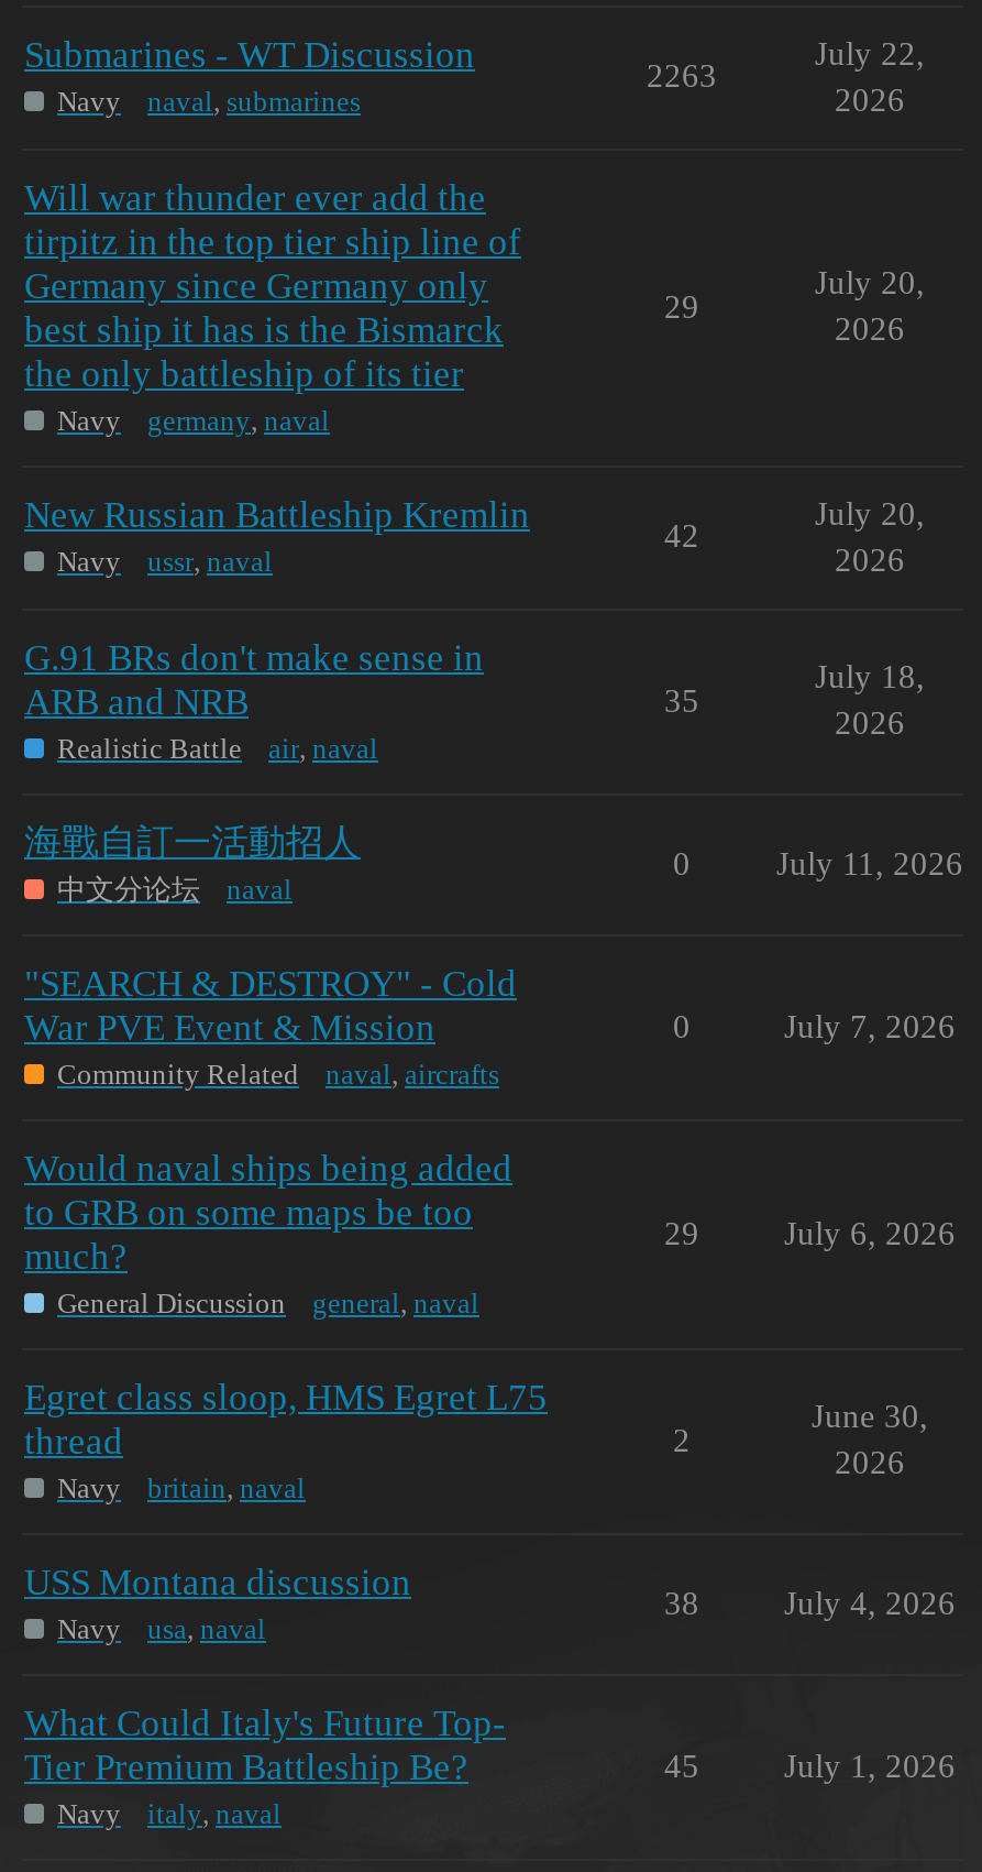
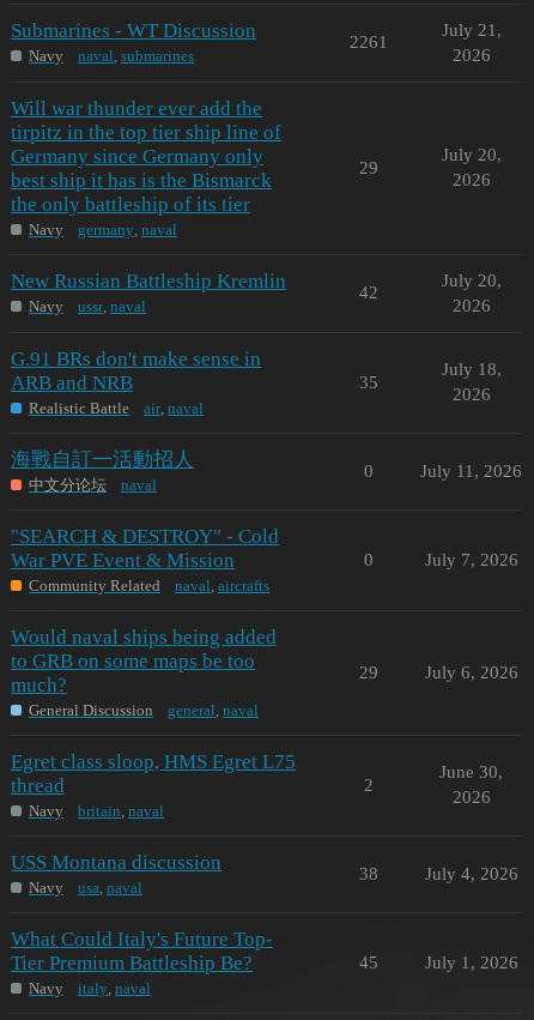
- July 22,
+ July 21,

- 2263
+ 2261
